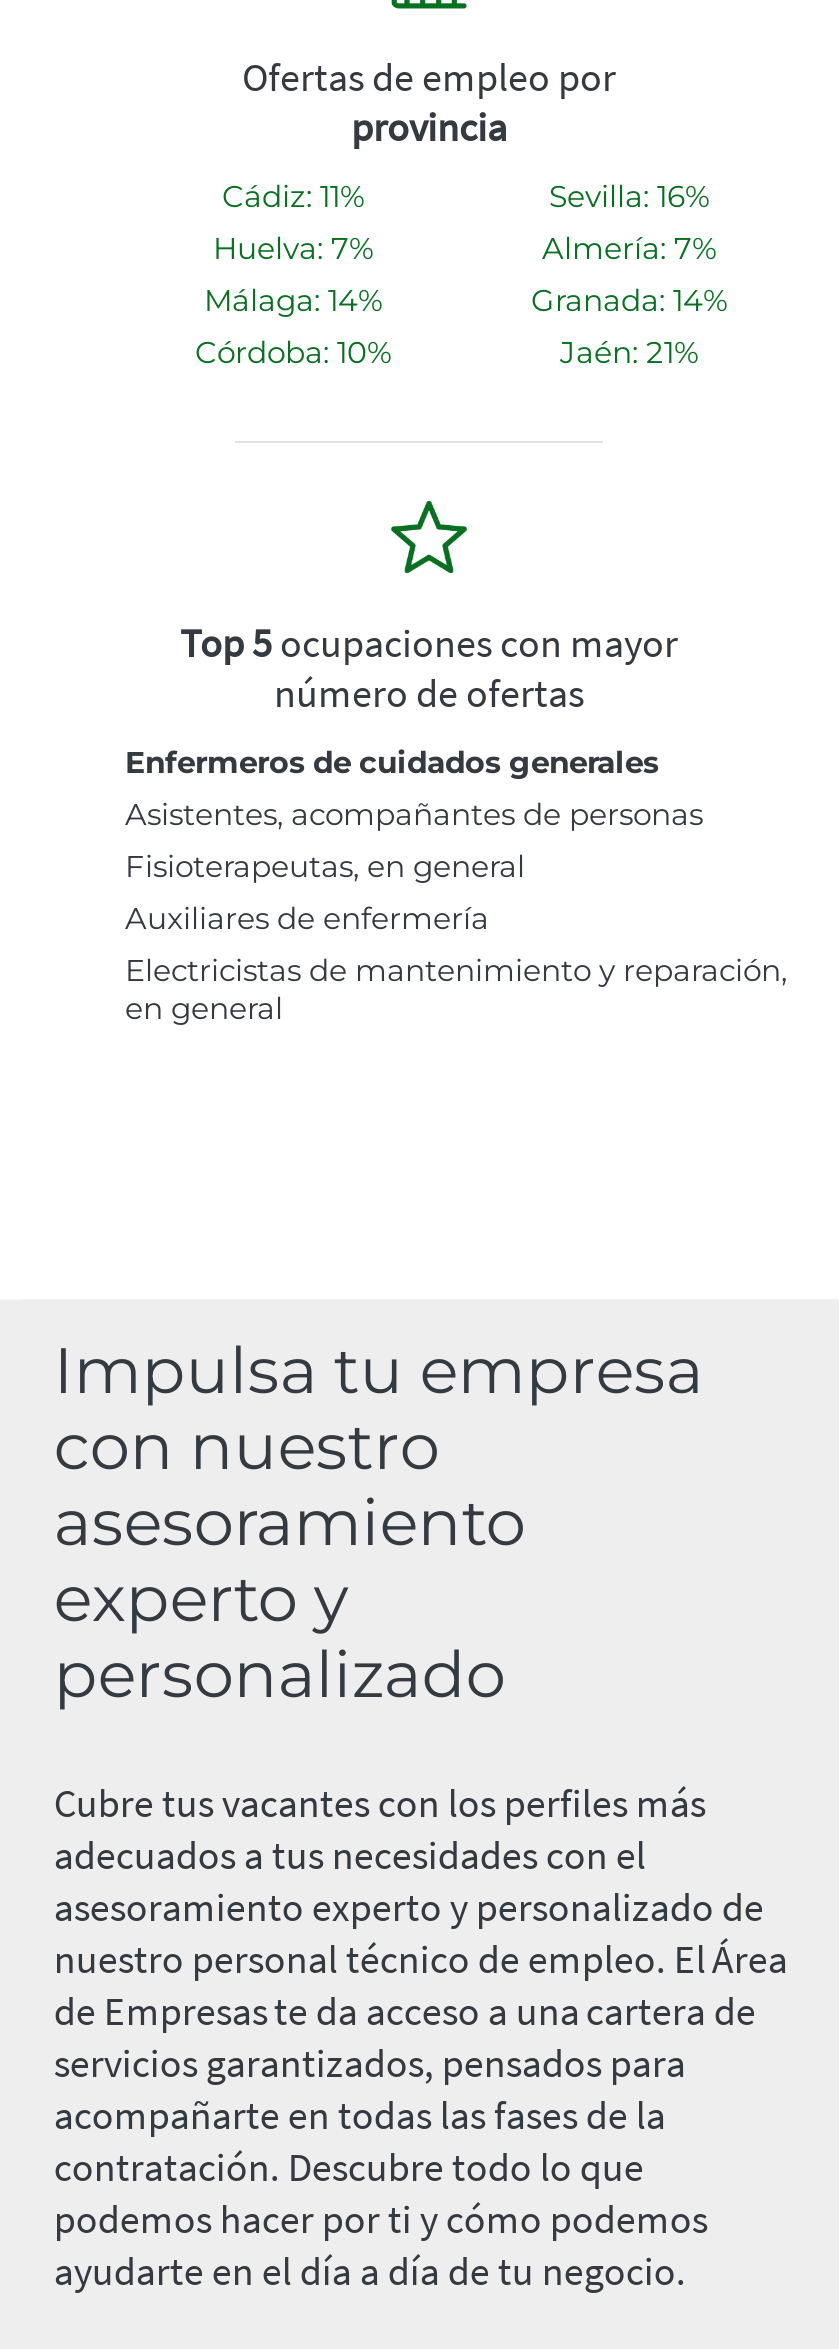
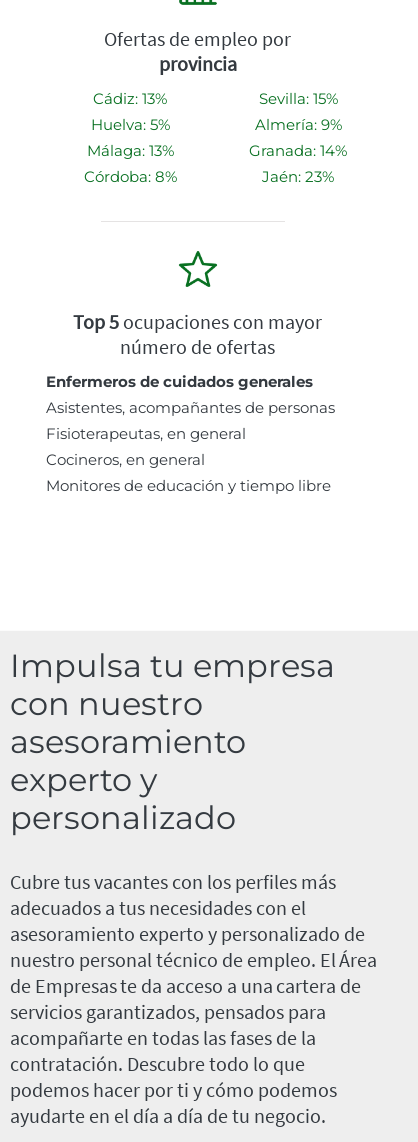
- Cádiz: 11%
+ Cádiz: 13%

- Sevilla: 16%
+ Sevilla: 15%

- Huelva: 7%
+ Huelva: 5%

- Almería: 7%
+ Almería: 9%

- Málaga: 14%
+ Málaga: 13%

- Córdoba: 10%
+ Córdoba: 8%

- Jaén: 21%
+ Jaén: 23%

- Auxiliares de enfermería
- Electricistas de mantenimiento y reparación,
- en general
+ Cocineros, en general
+ Monitores de educación y tiempo libre
